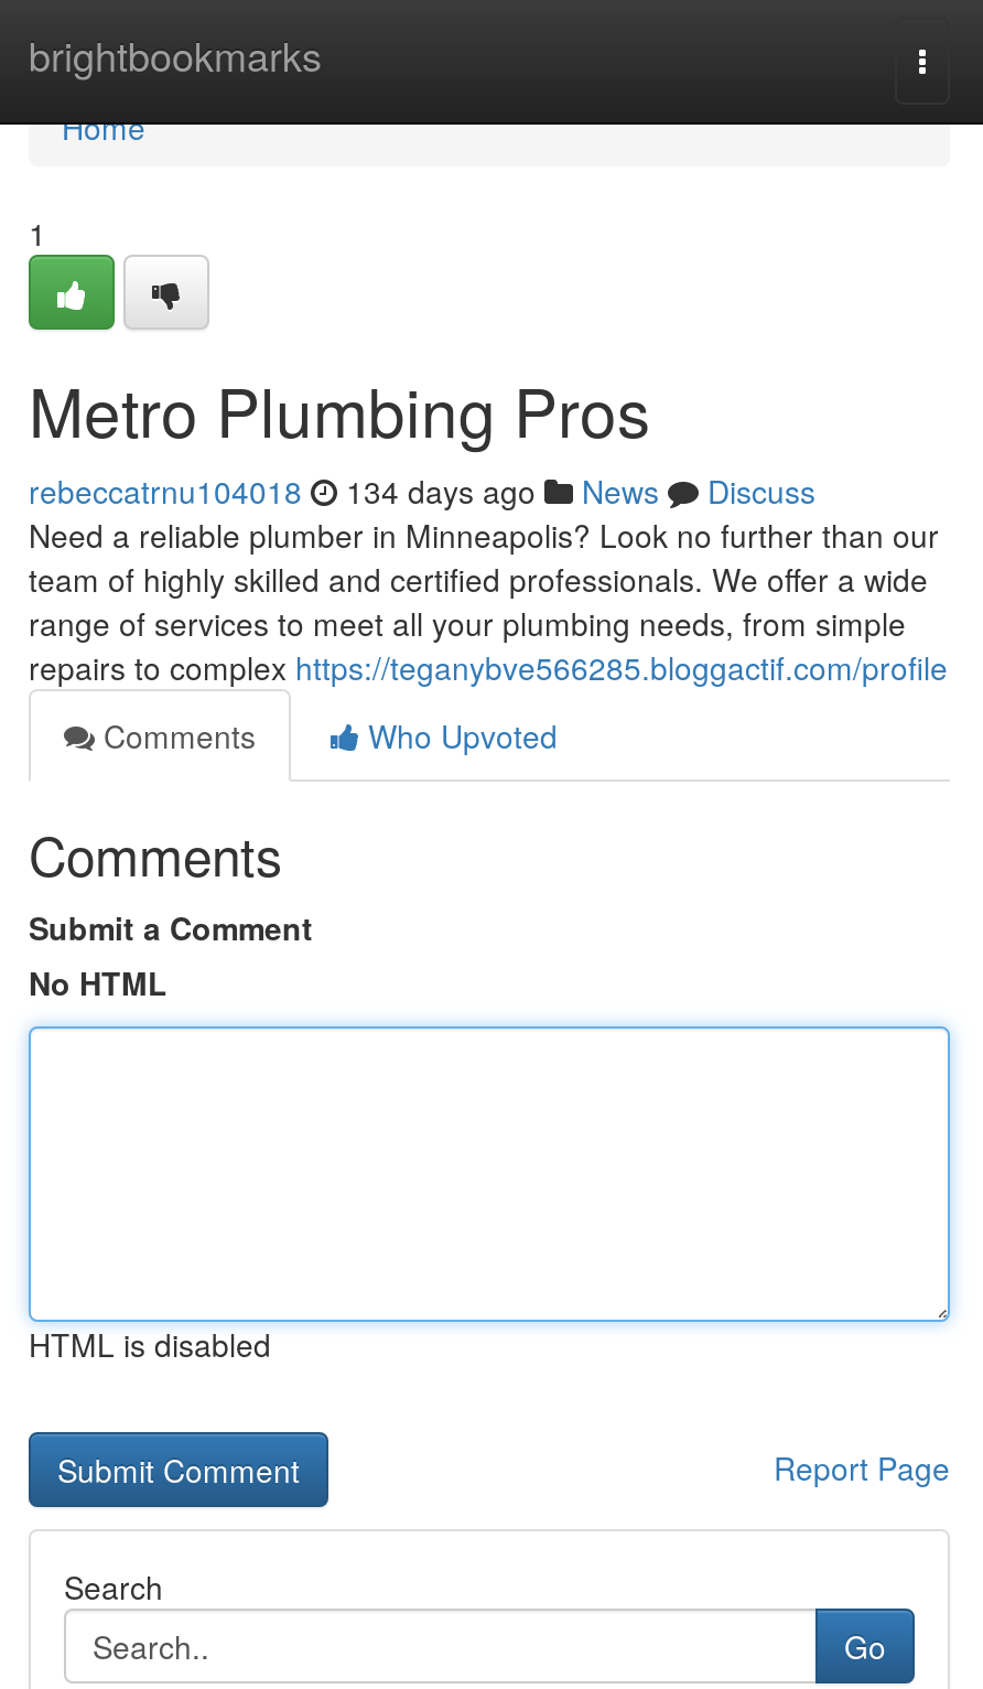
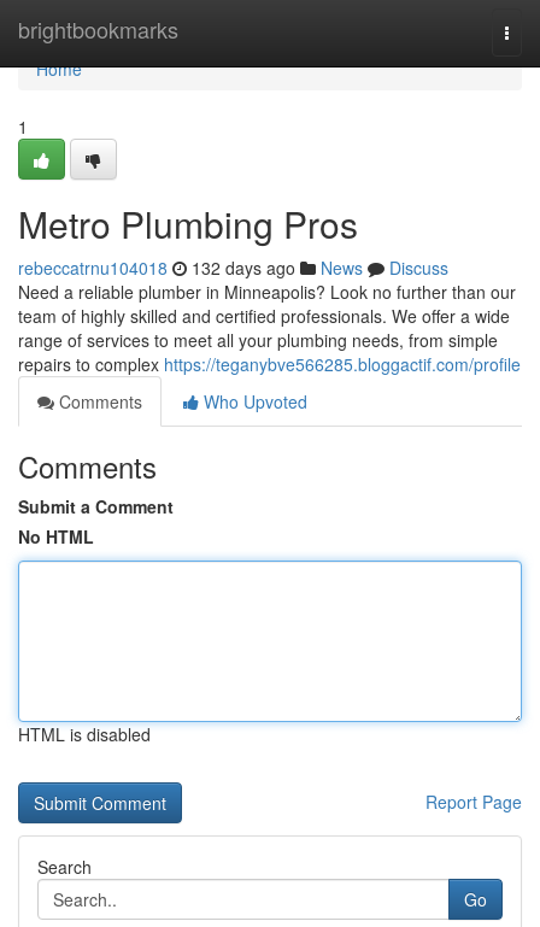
- rebeccatrnu104018 134 days ago News Discuss
+ rebeccatrnu104018 132 days ago News Discuss
